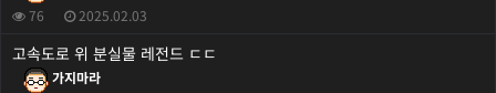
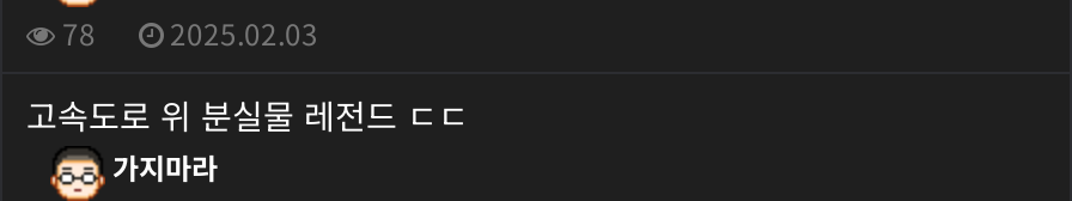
- 76 2025.02.03
+ 78 2025.02.03
